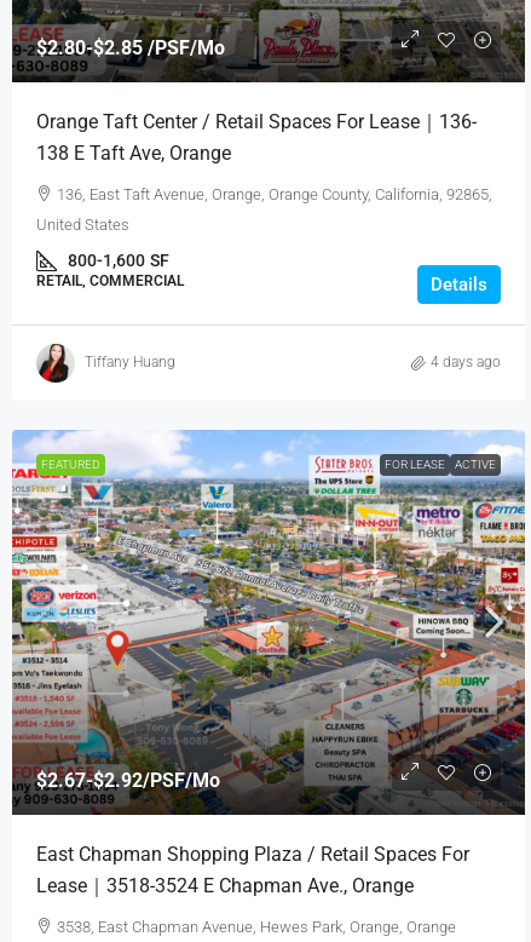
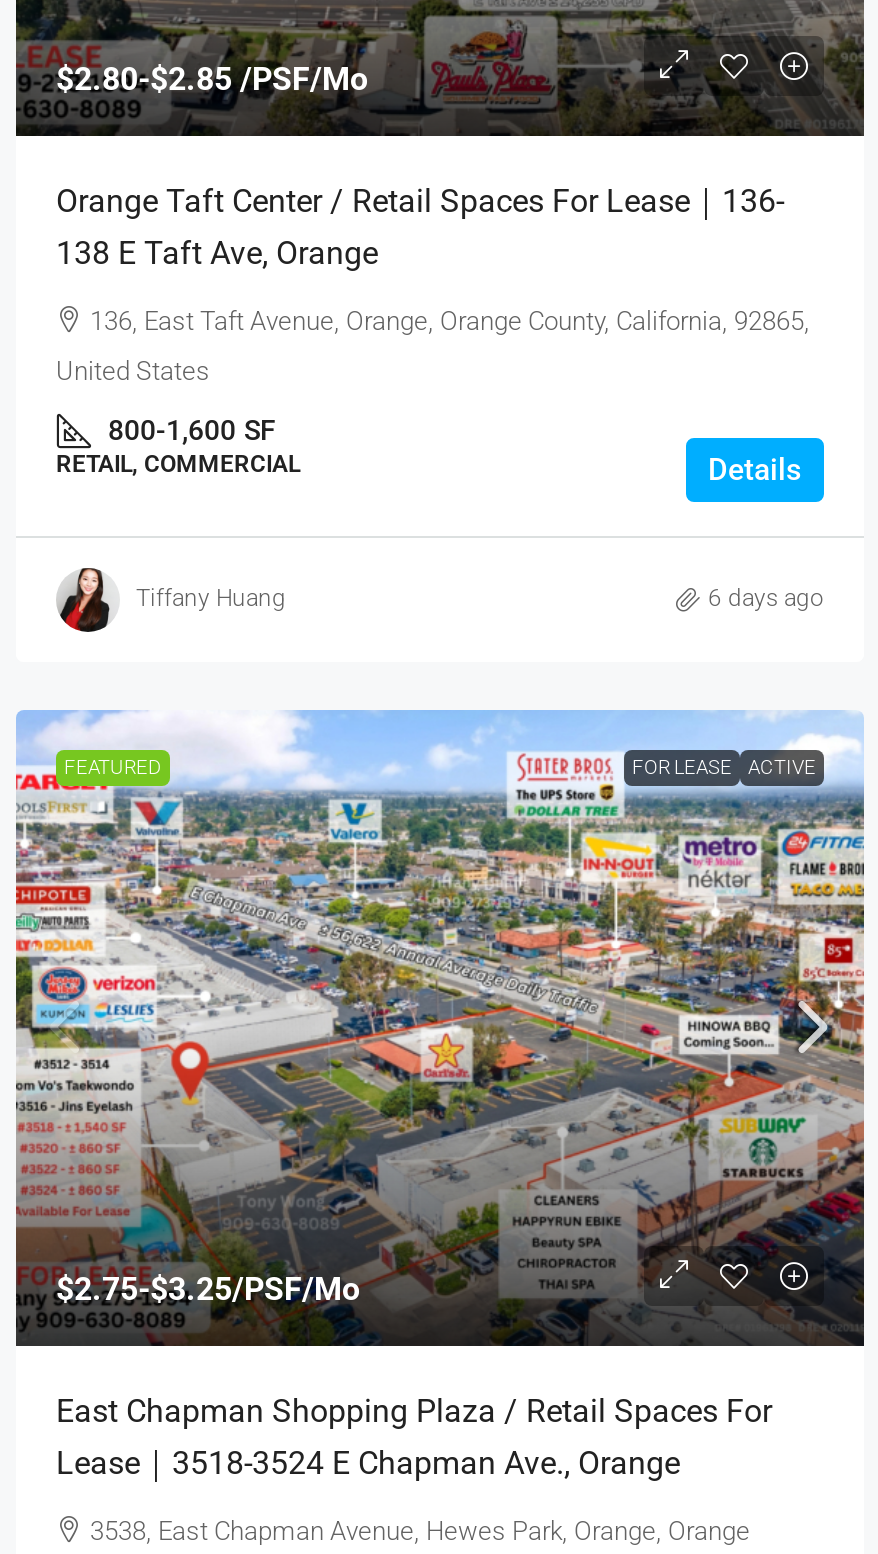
- 4 days ago
+ 6 days ago

- [image]
- $2.67-$2.92/PSF/Mo
+ [image]
+ $2.75-$3.25/PSF/Mo
